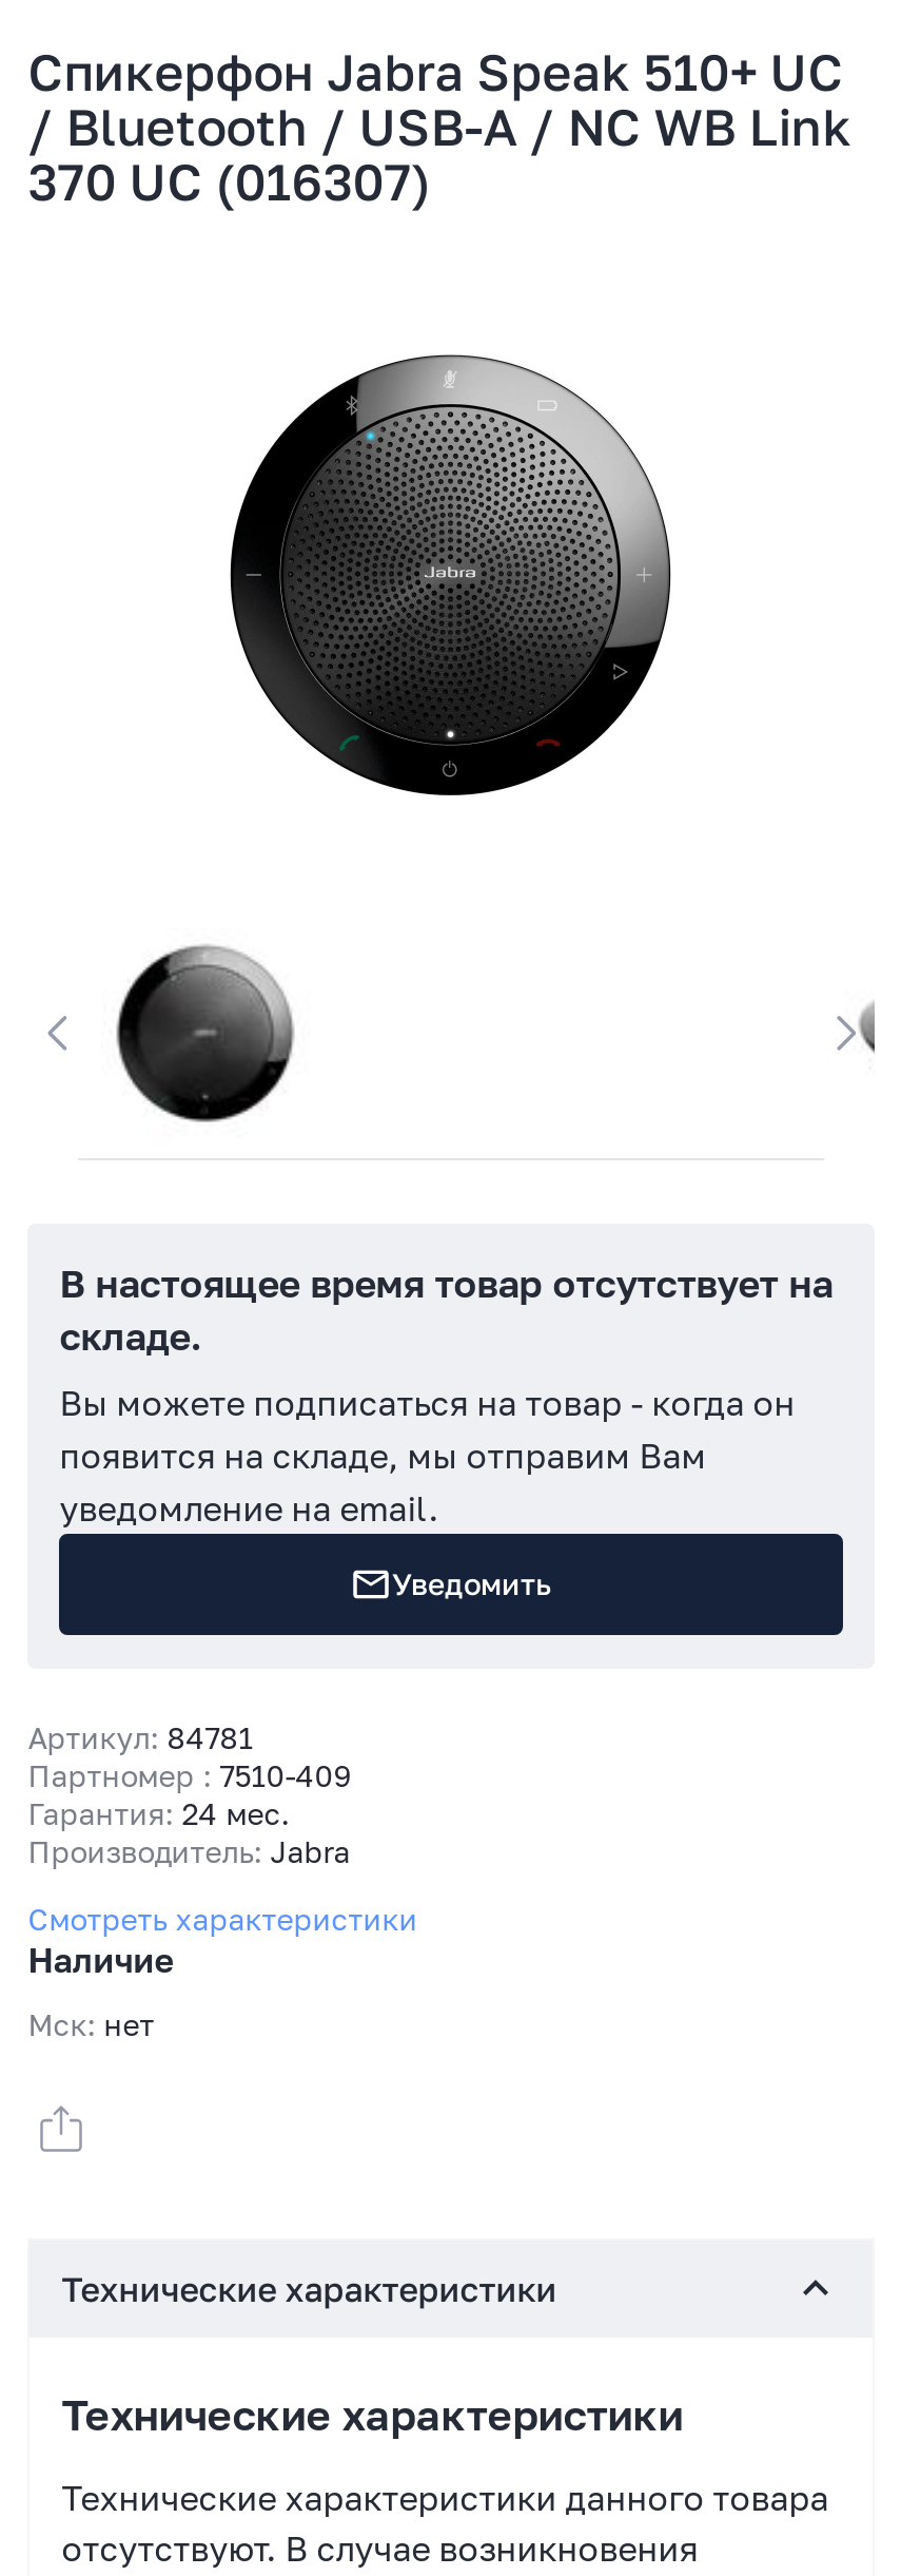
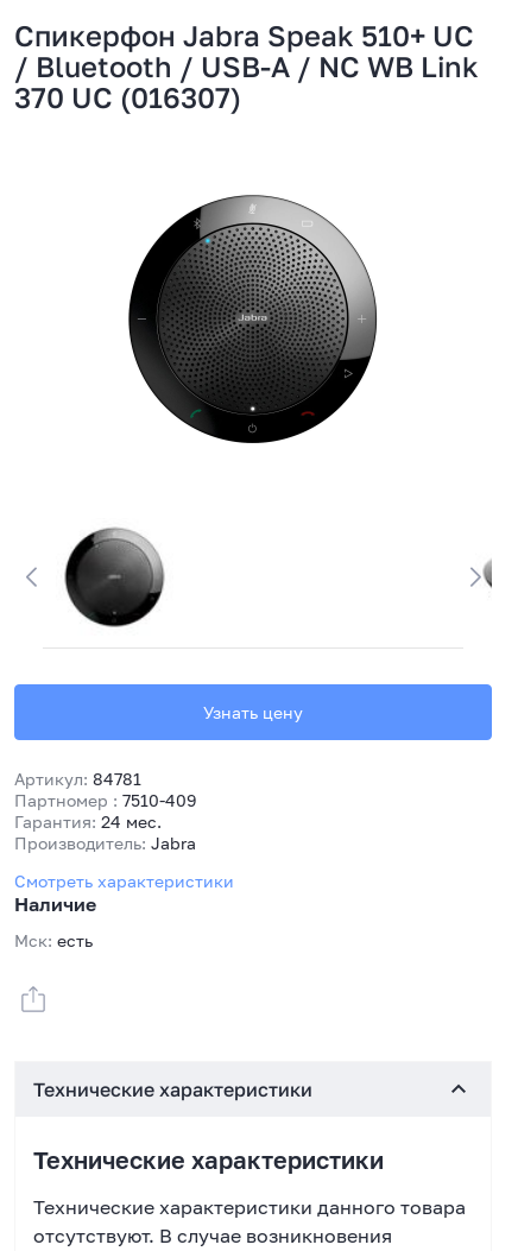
- В настоящее время товар отсутствует на
- складе.
- Вы можете подписаться на товар - когда он
- появится на складе, мы отправим Вам
- уведомление на email.
- Уведомить
+ Узнать цену

- Мск: нет
+ Мск: есть
